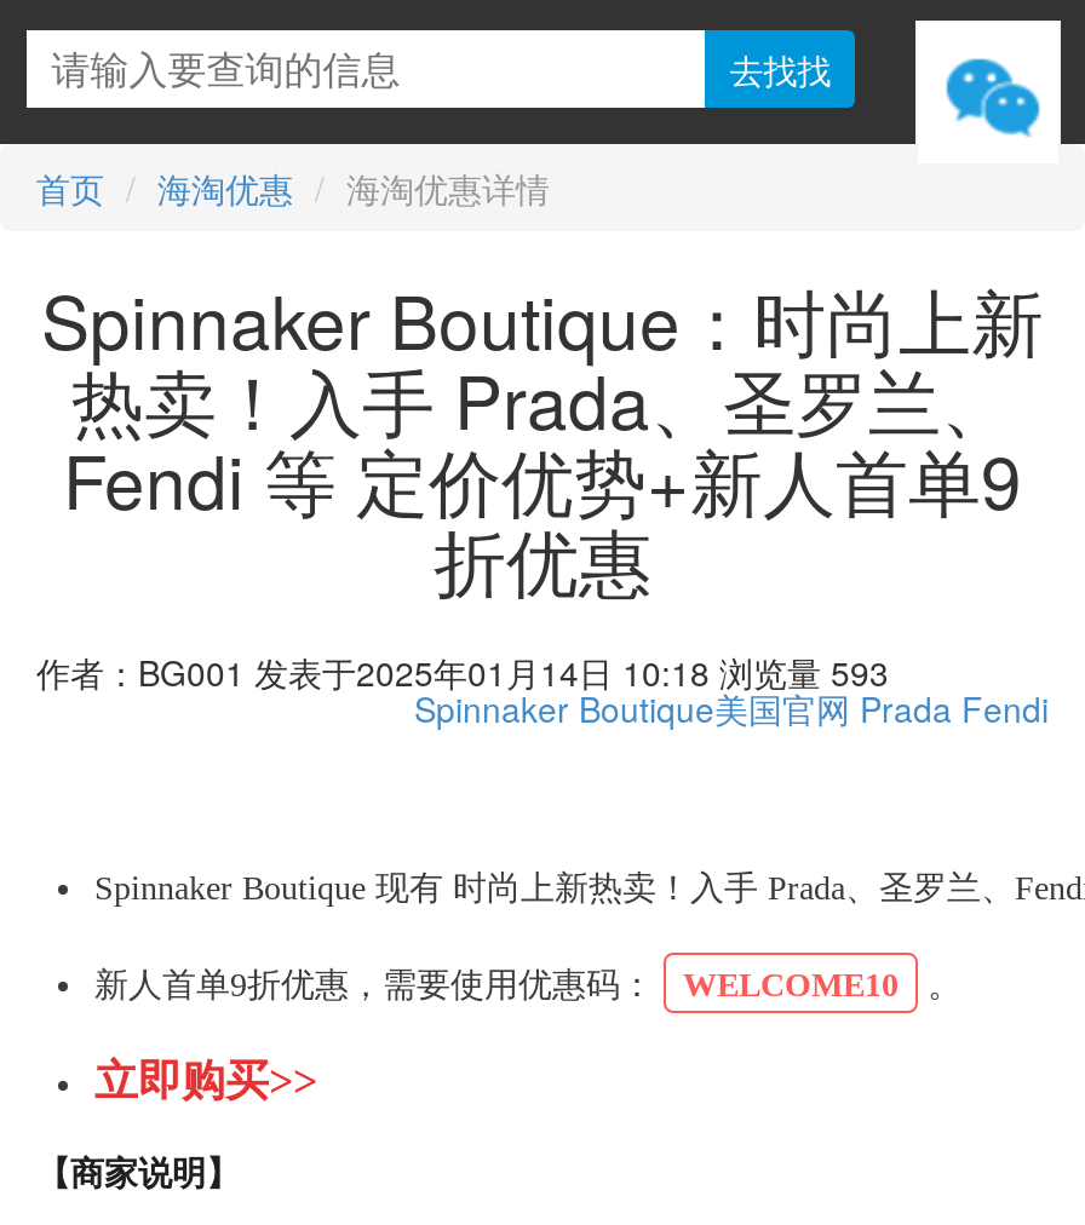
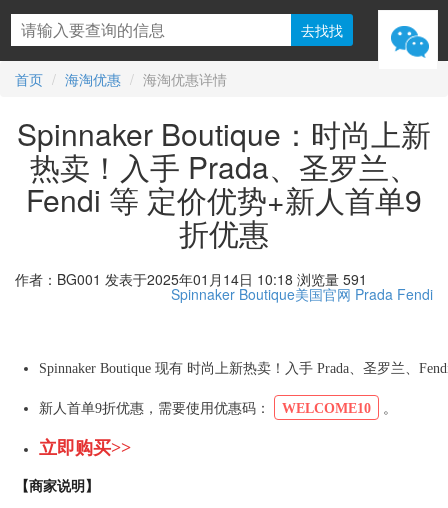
- 作者：BG001 发表于2025年01月14日 10:18 浏览量 593
+ 作者：BG001 发表于2025年01月14日 10:18 浏览量 591
